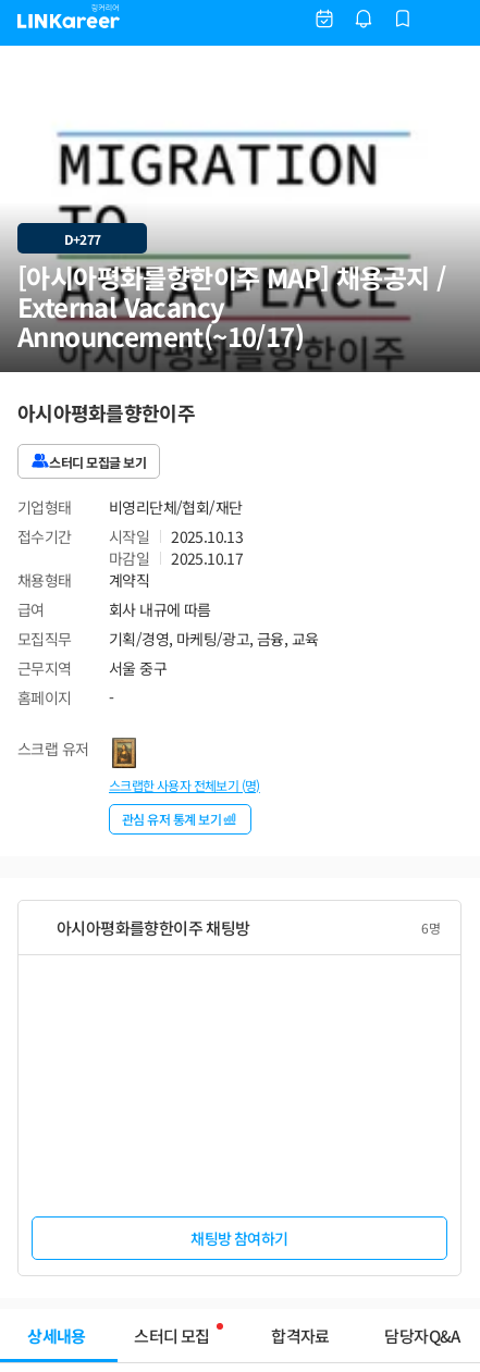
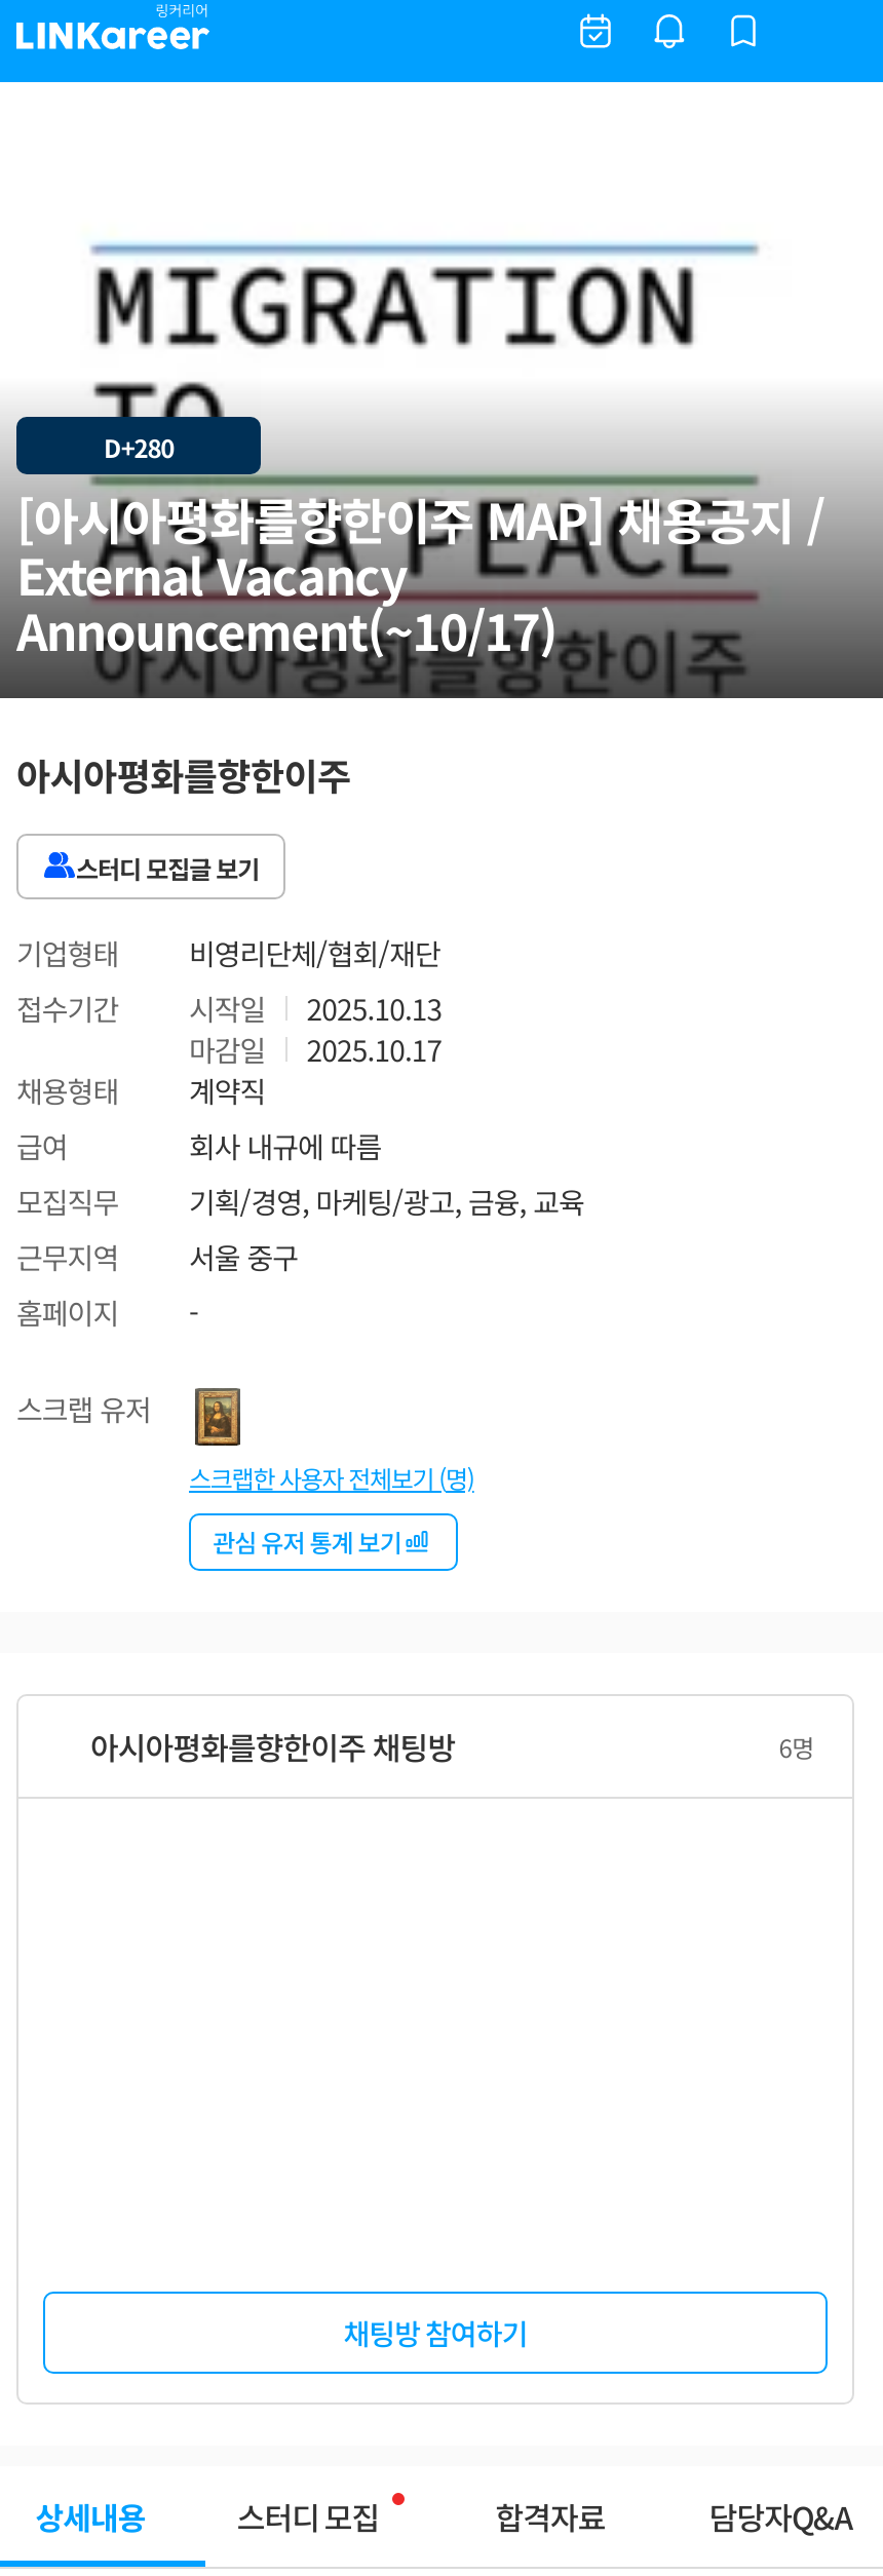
- D+277
+ D+280
